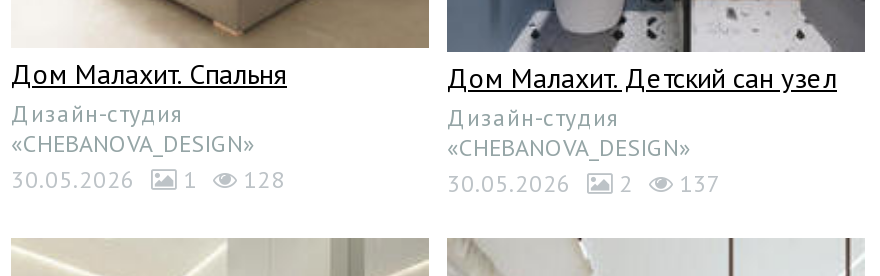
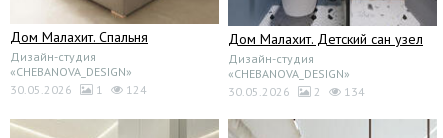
- 30.05.2026 1 128
+ 30.05.2026 1 124

- 30.05.2026 2 137
+ 30.05.2026 2 134
